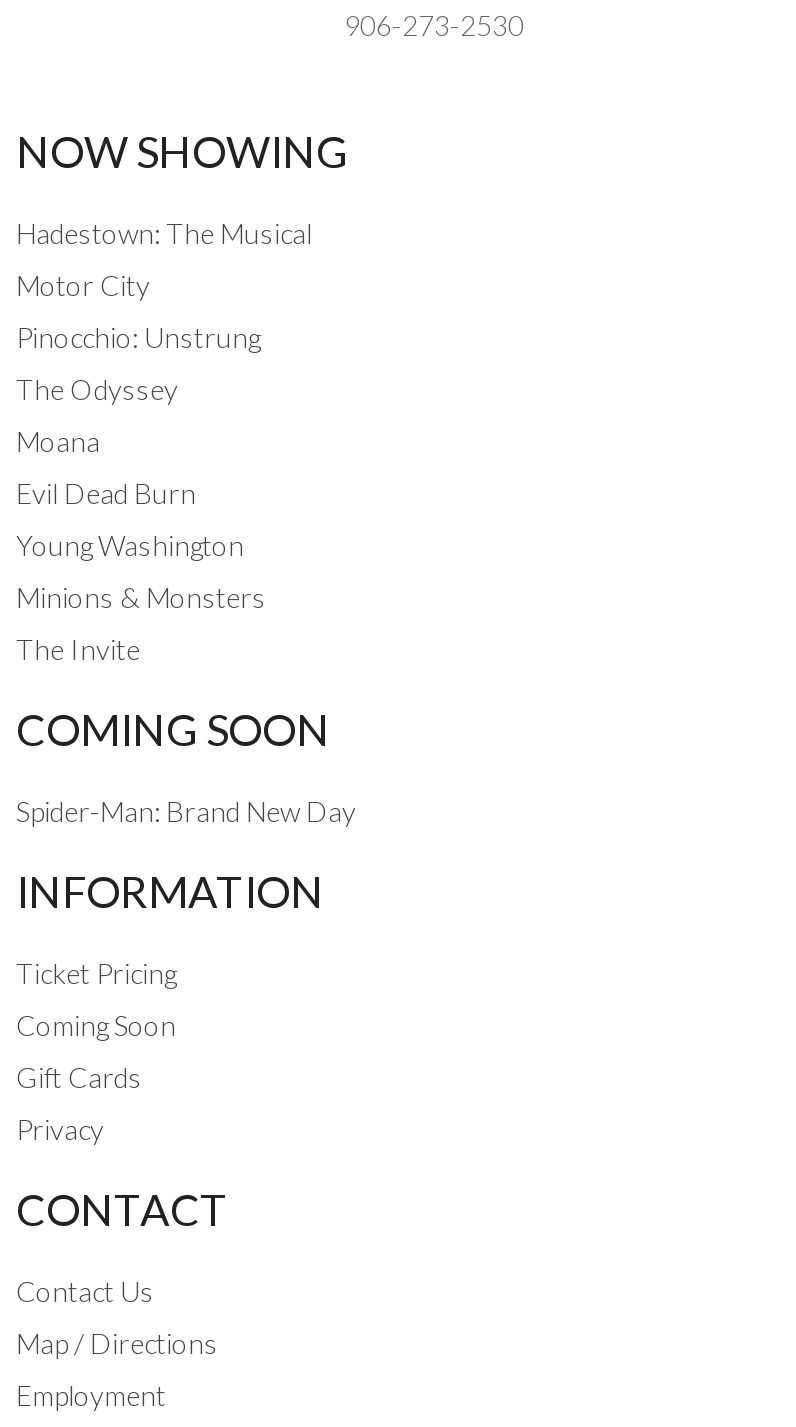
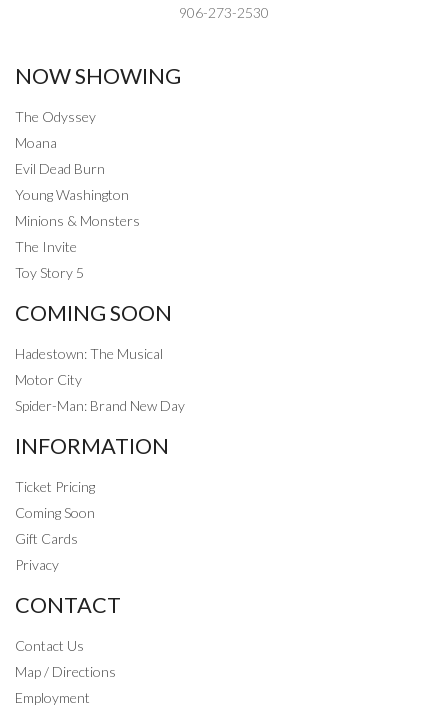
moved down: Hadestown: The Musical | Motor City

- Pinocchio: Unstrung

moved up: The Odyssey | Moana | Evil Dead Burn | Young Washington | Minions & Monsters | The Invite

+ Toy Story 5

moved up: COMING SOON
